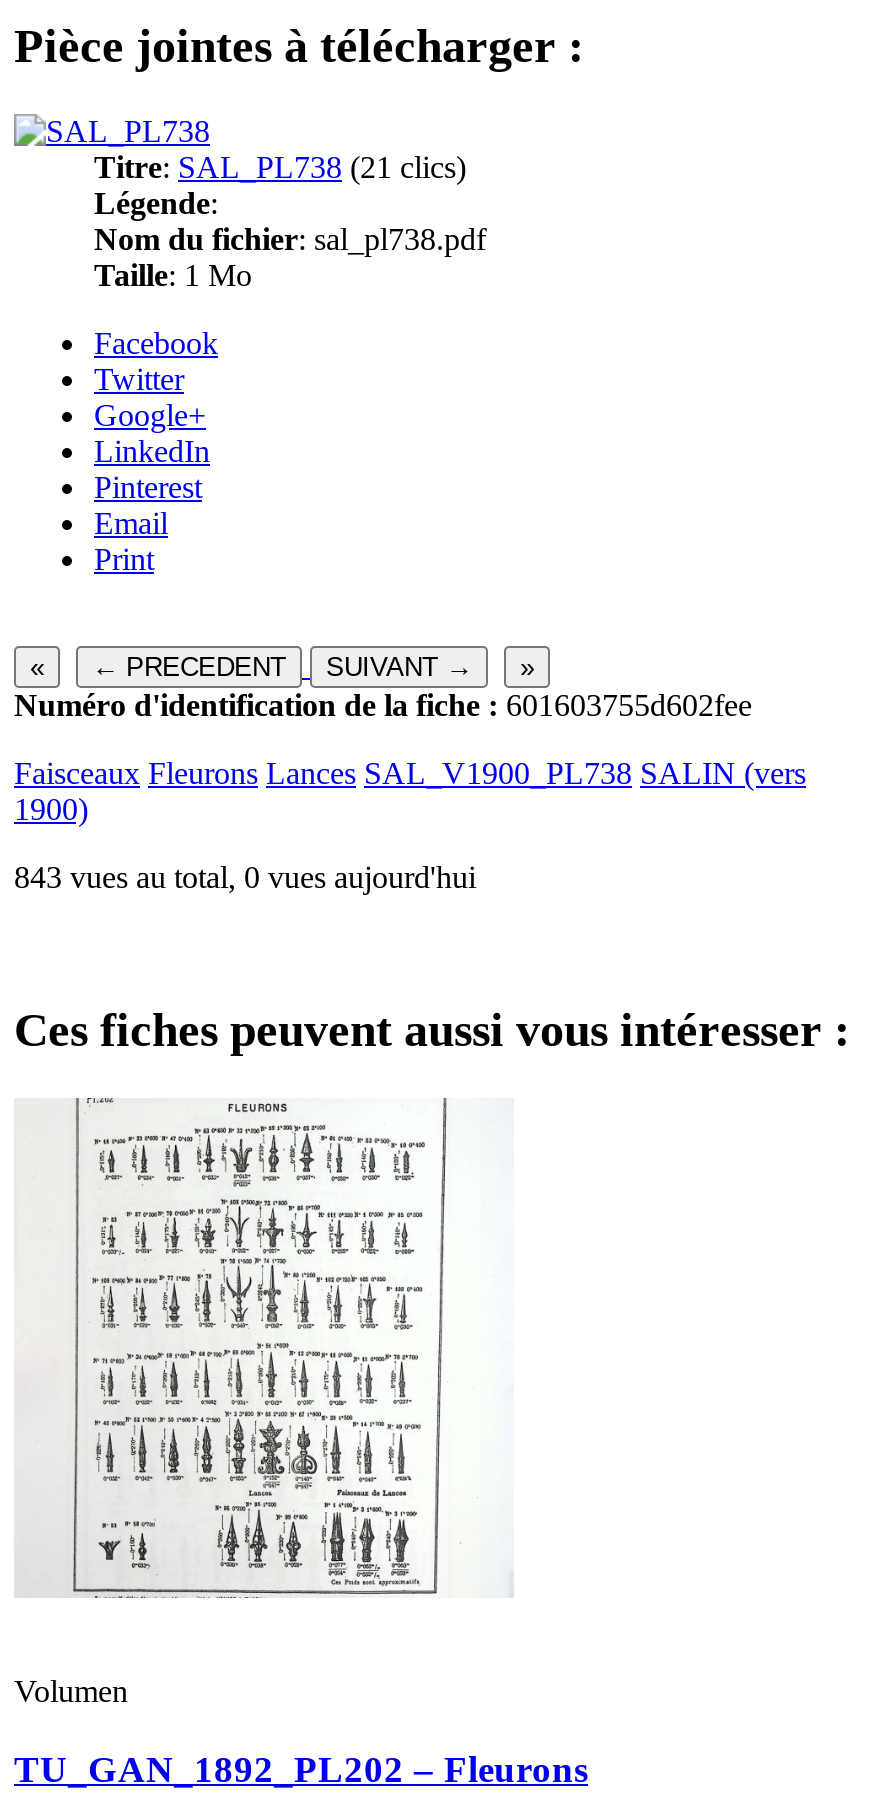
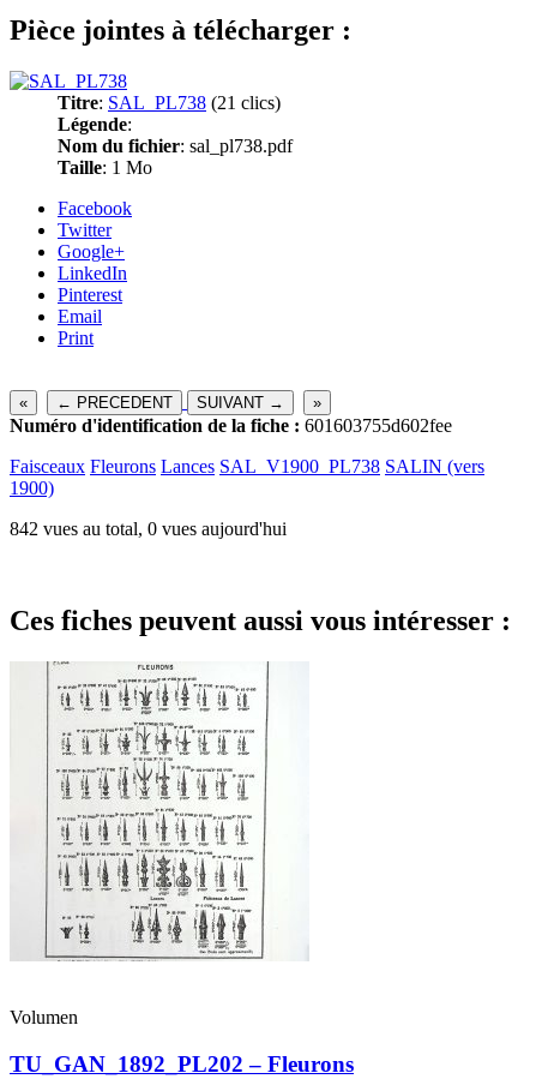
- 843 vues au total, 0 vues aujourd'hui
+ 842 vues au total, 0 vues aujourd'hui
